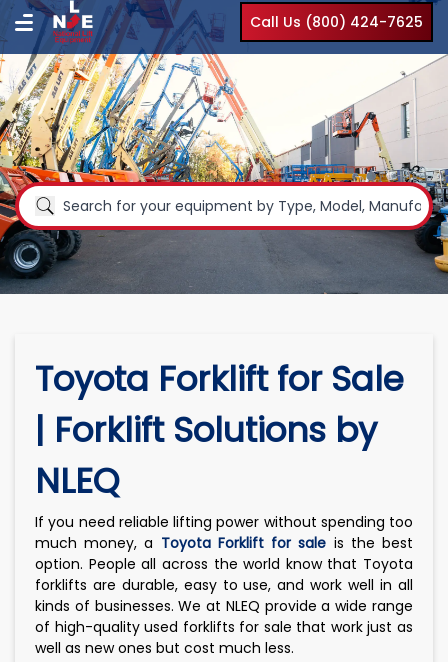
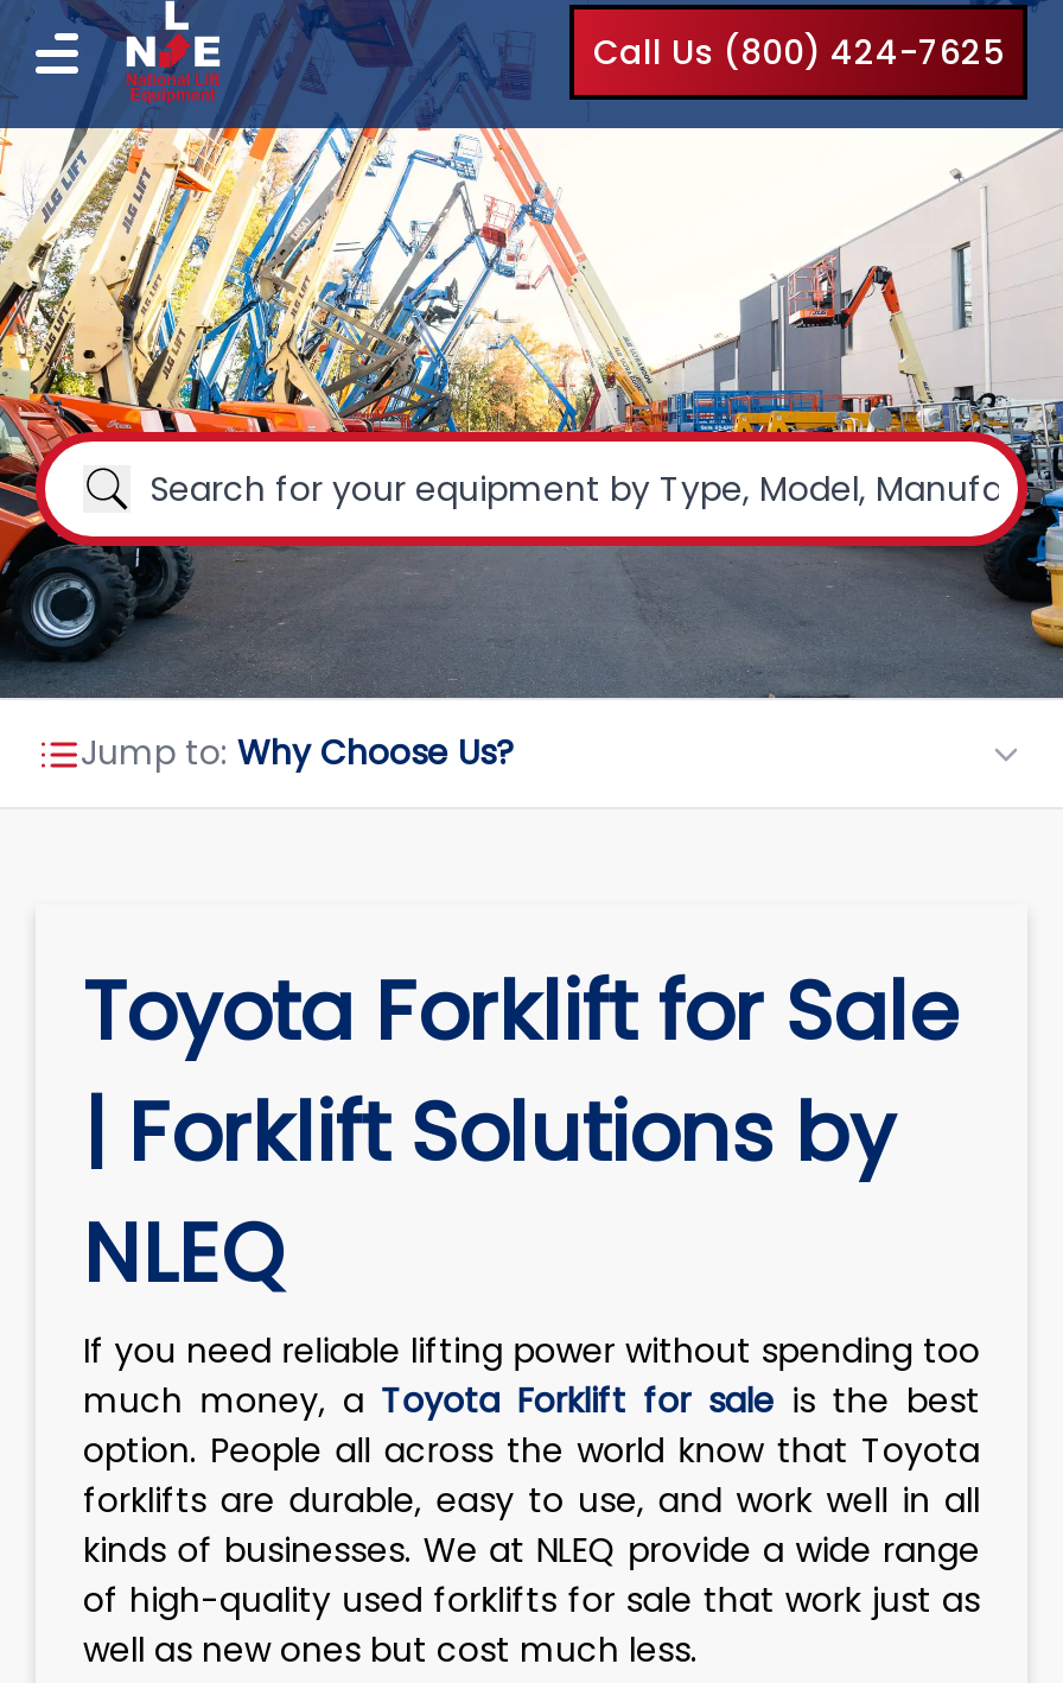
+ Jump to: Why Choose Us?
